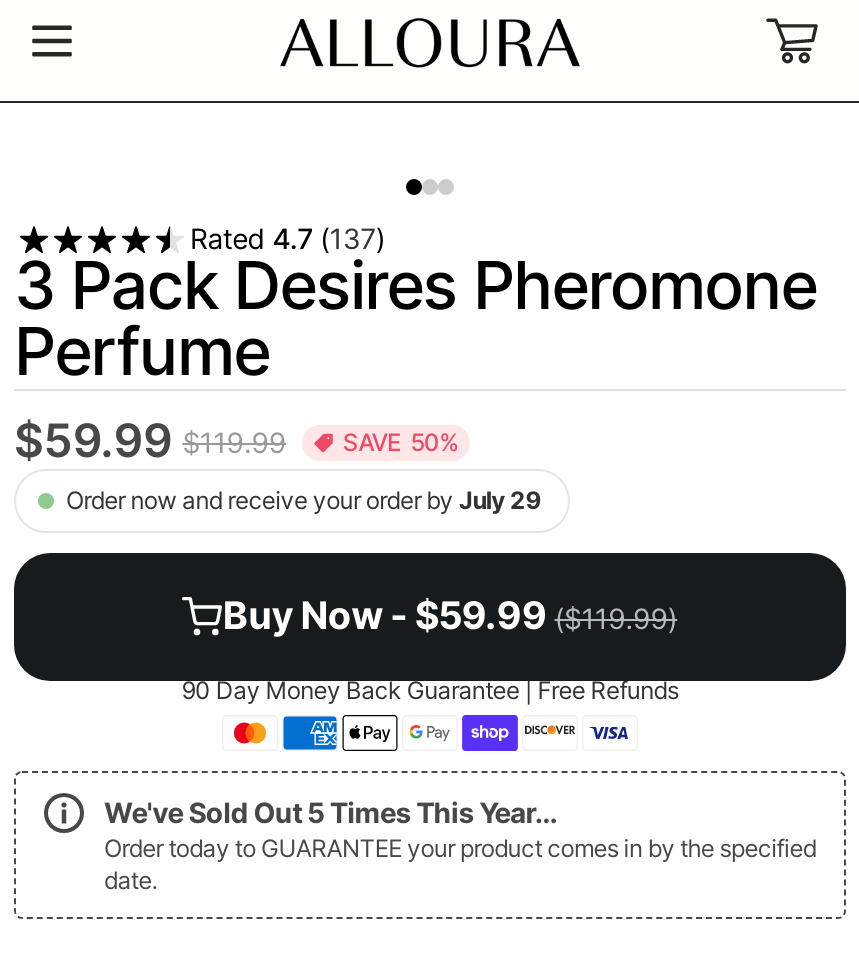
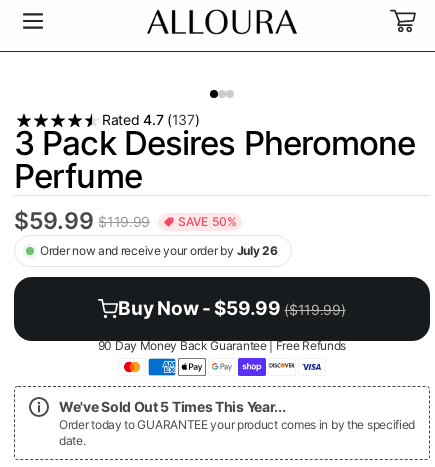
- Order now and receive your order by July 29
+ Order now and receive your order by July 26
